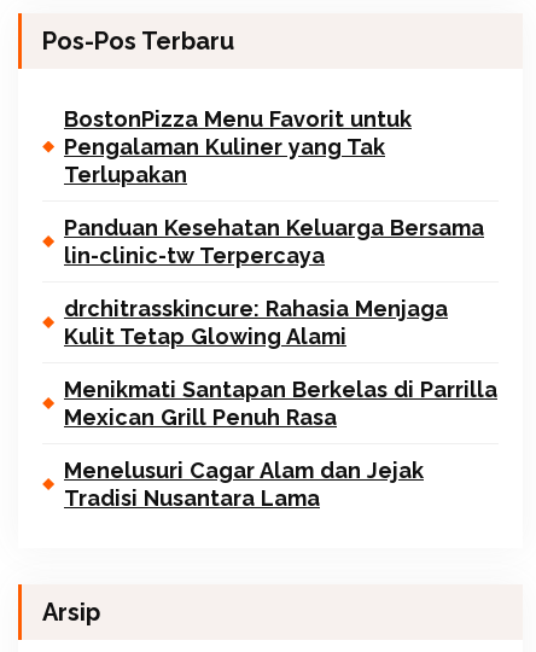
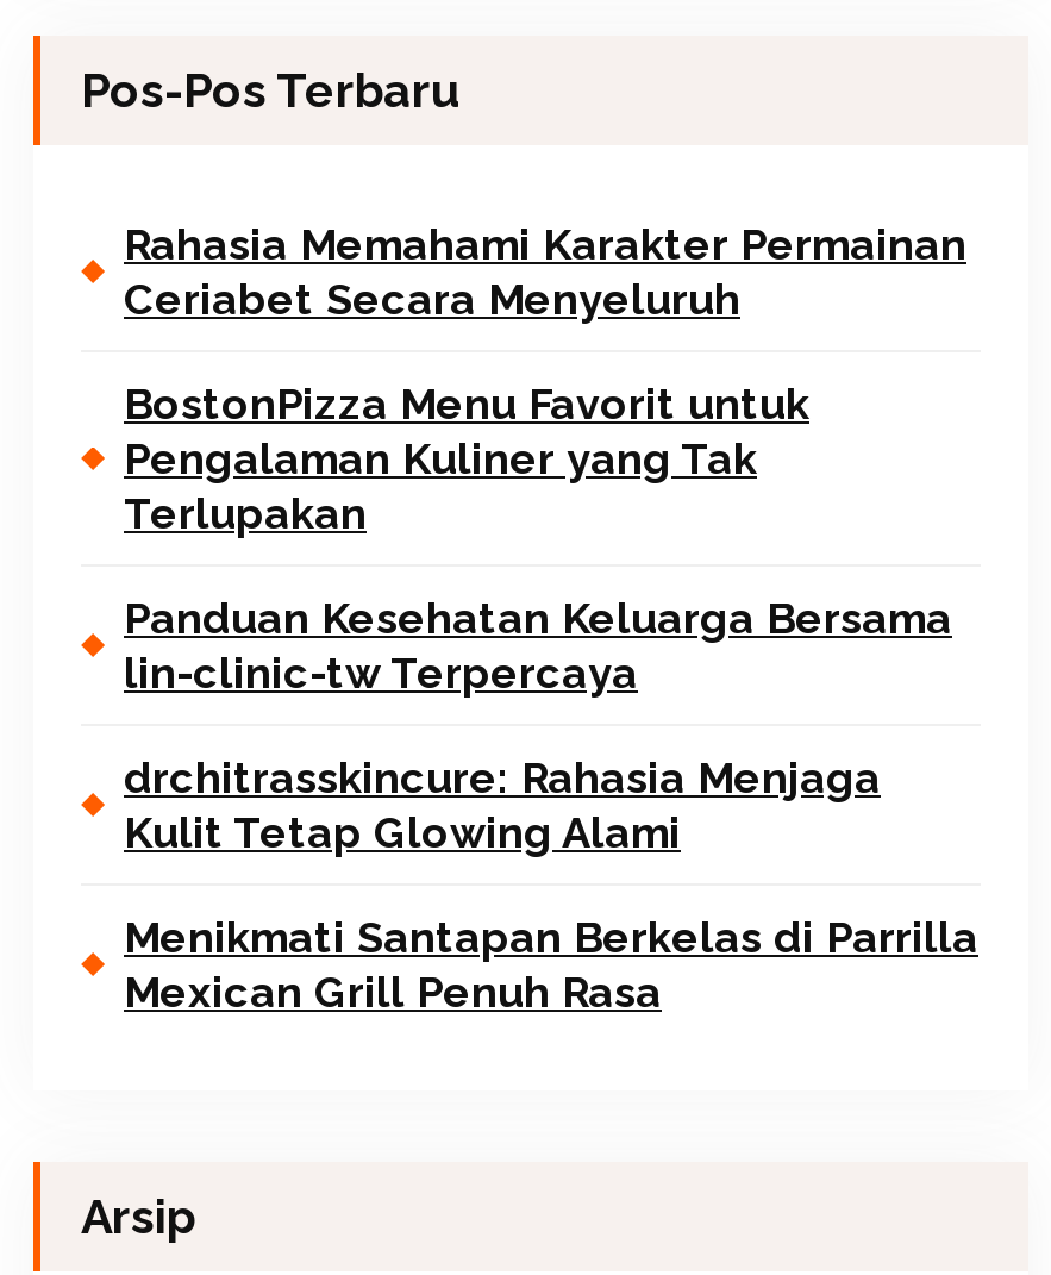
+ Rahasia Memahami Karakter Permainan
+ Ceriabet Secara Menyeluruh

moved down: BostonPizza Menu Favorit untuk | Pengalaman Kuliner yang Tak | Terlupakan | ... | Menikmati Santapan Berkelas di Parrilla | Mexican Grill Penuh Rasa

- Menelusuri Cagar Alam dan Jejak
- Tradisi Nusantara Lama
